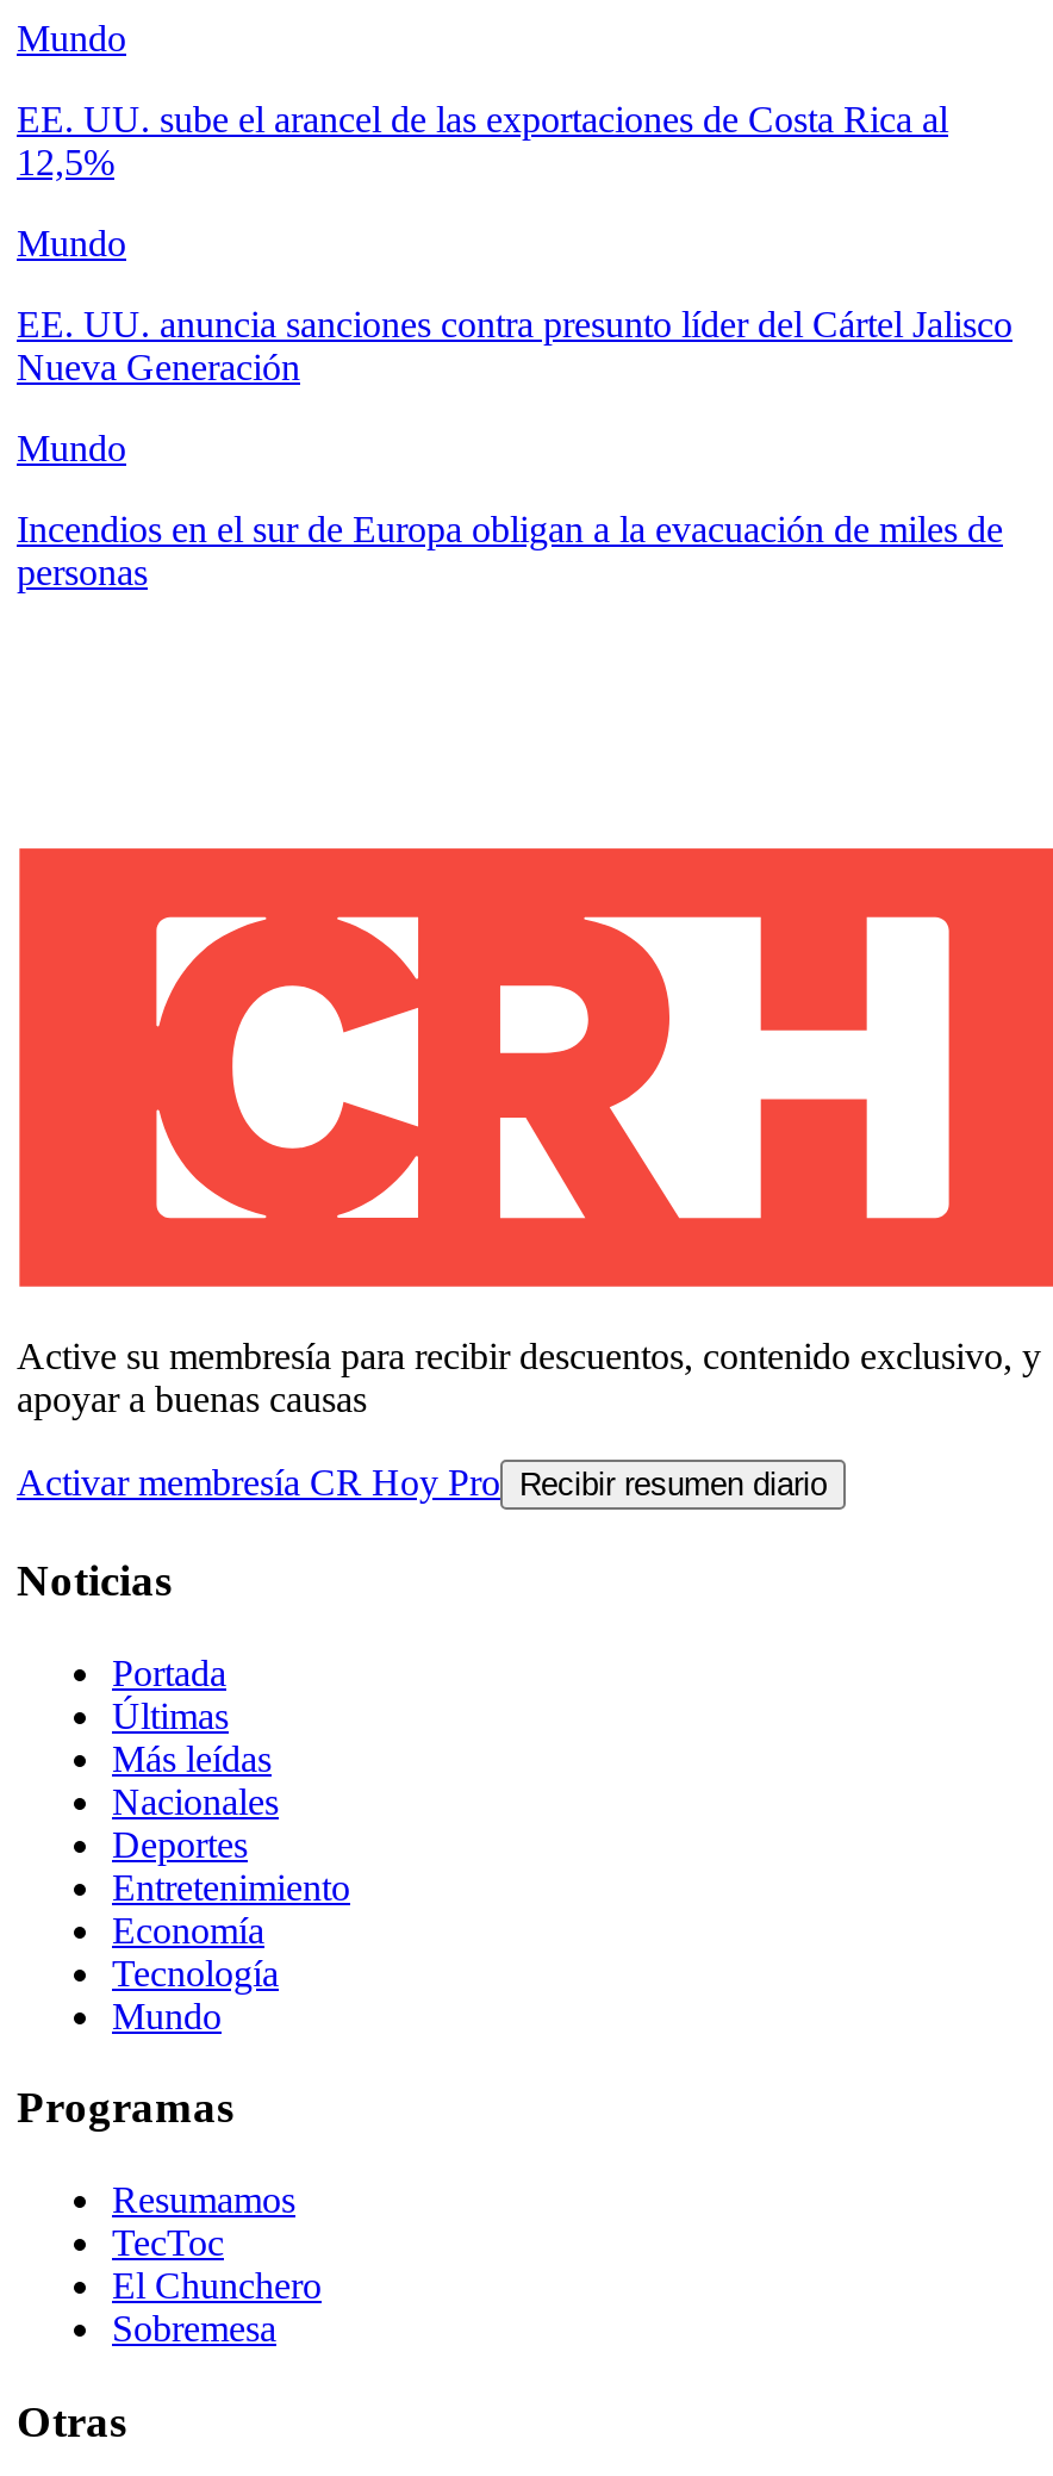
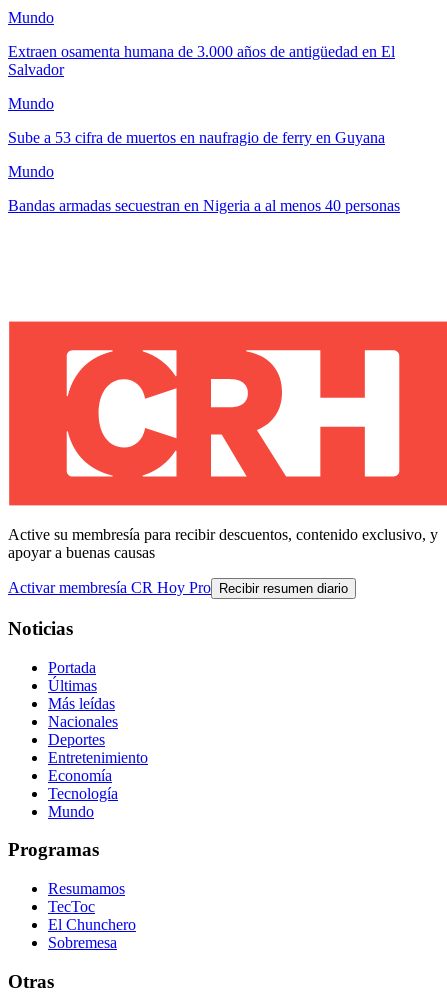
- EE. UU. sube el arancel de las exportaciones de Costa Rica al
- 12,5%
+ Extraen osamenta humana de 3.000 años de antigüedad en El
+ Salvador

- EE. UU. anuncia sanciones contra presunto líder del Cártel Jalisco
- Nueva Generación
+ Sube a 53 cifra de muertos en naufragio de ferry en Guyana

- Incendios en el sur de Europa obligan a la evacuación de miles de
- personas
+ Bandas armadas secuestran en Nigeria a al menos 40 personas
